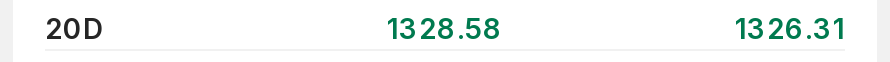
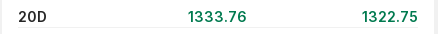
- 1328.58
+ 1333.76

- 1326.31
+ 1322.75
